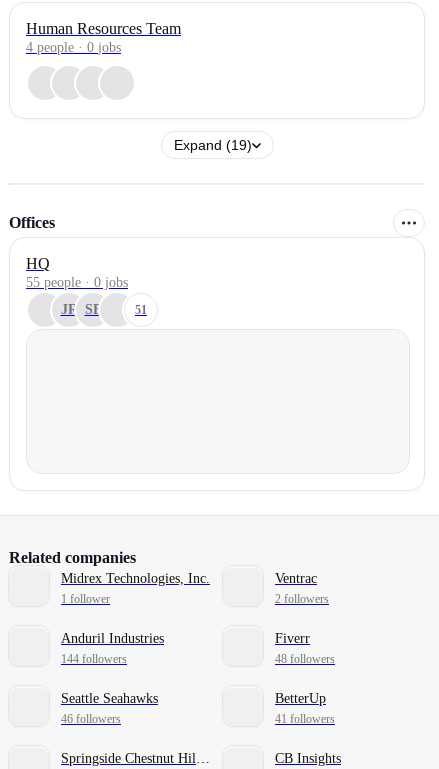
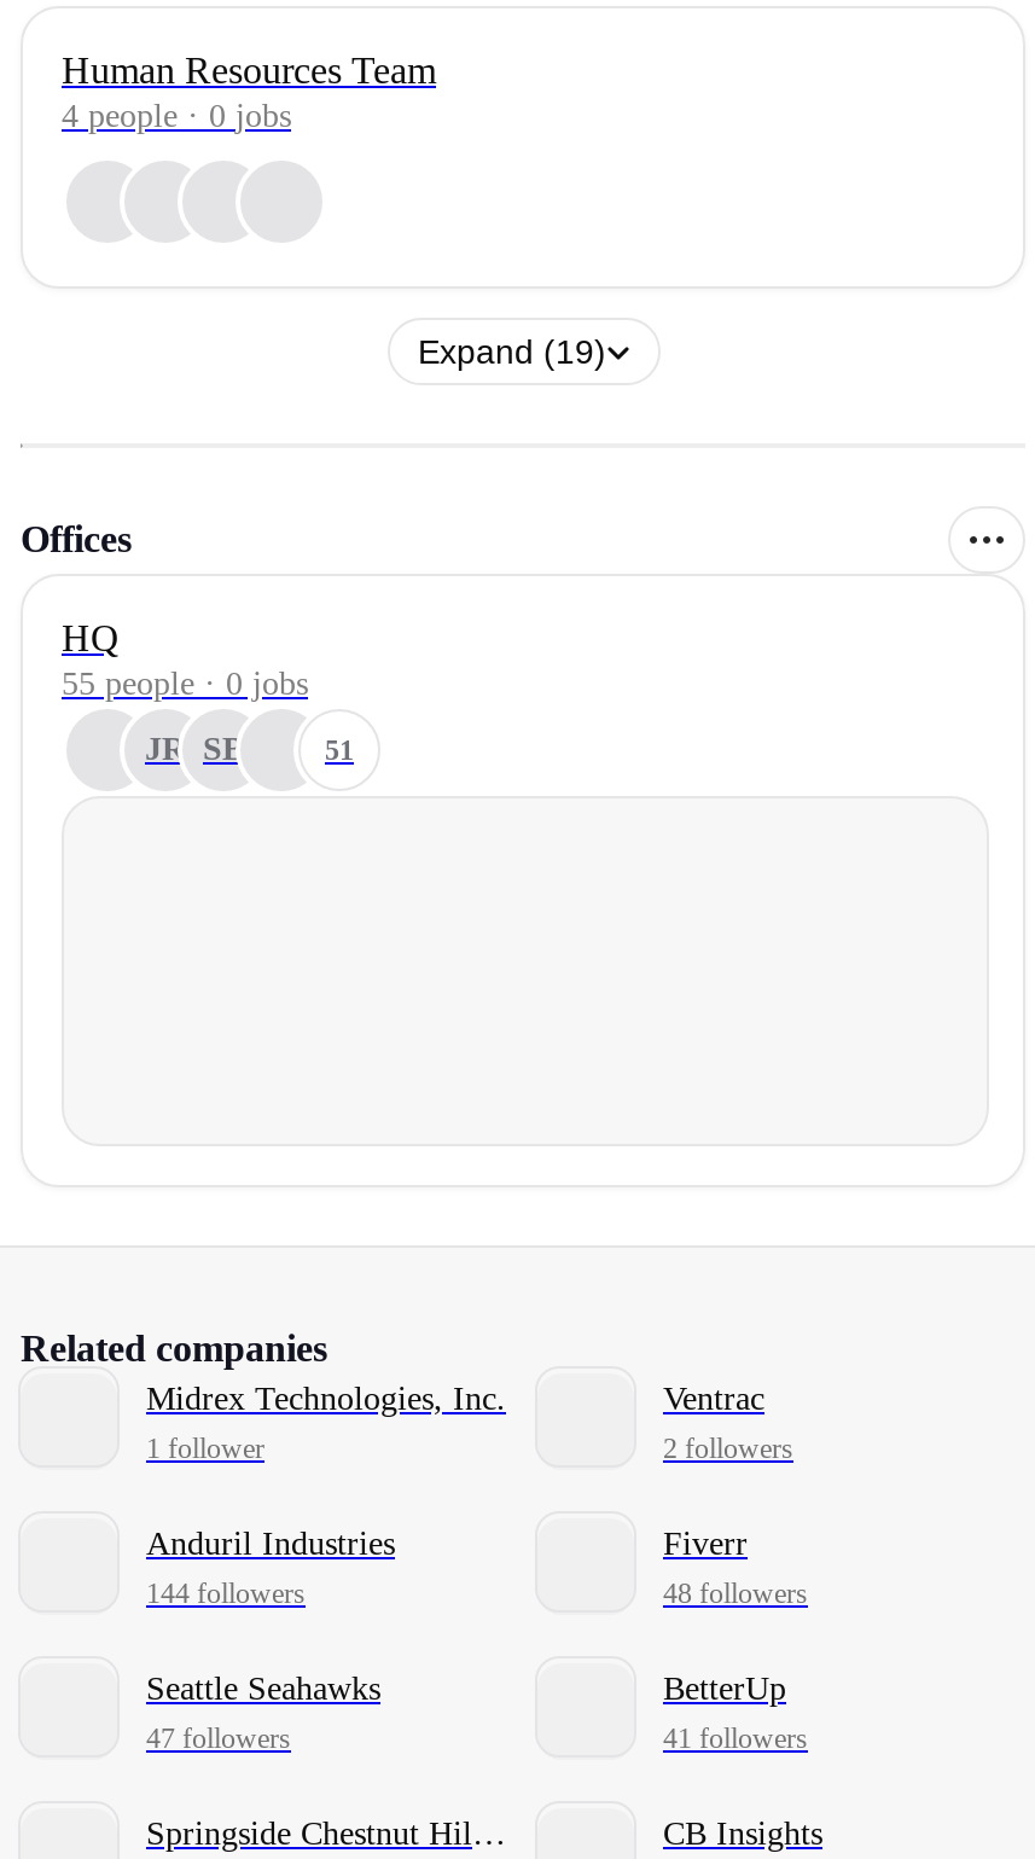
- 46 followers
+ 47 followers
